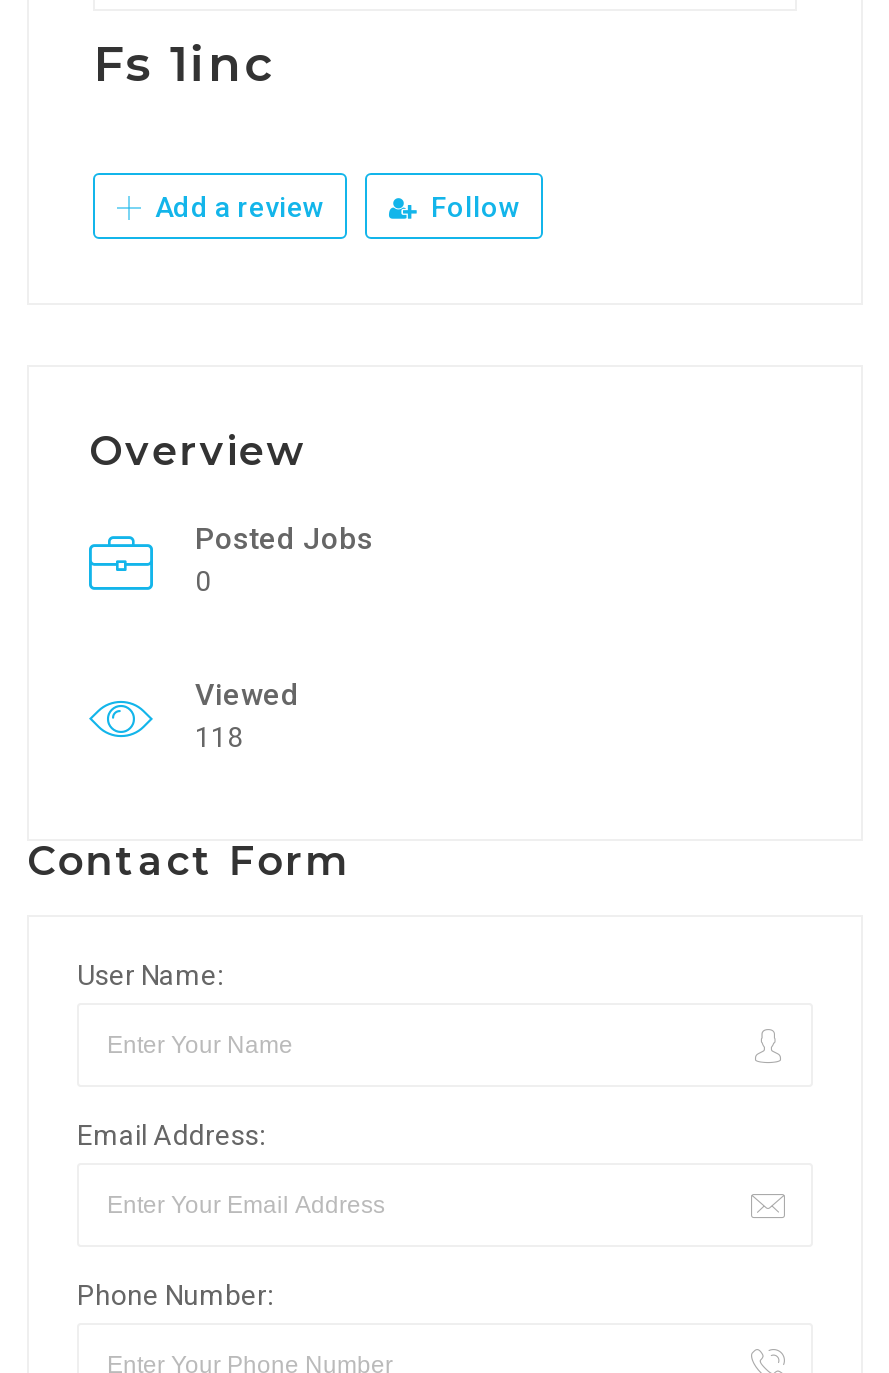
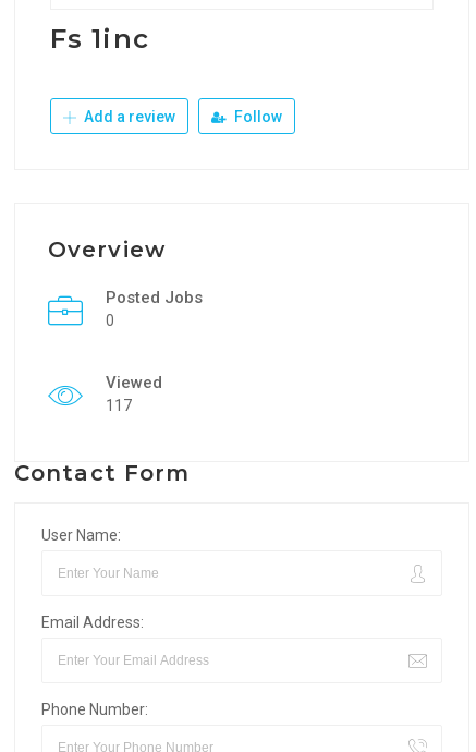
- 118
+ 117
